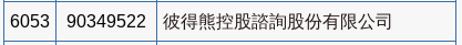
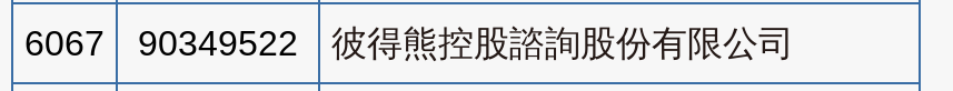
- 6053 90349522 彼得熊控股諮詢股份有限公司
+ 6067 90349522 彼得熊控股諮詢股份有限公司
